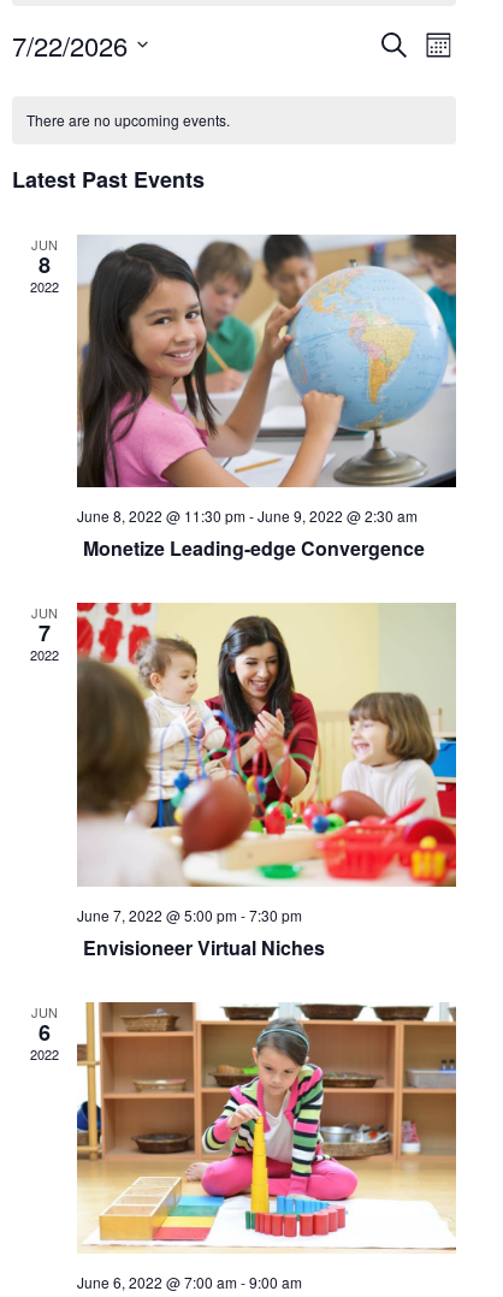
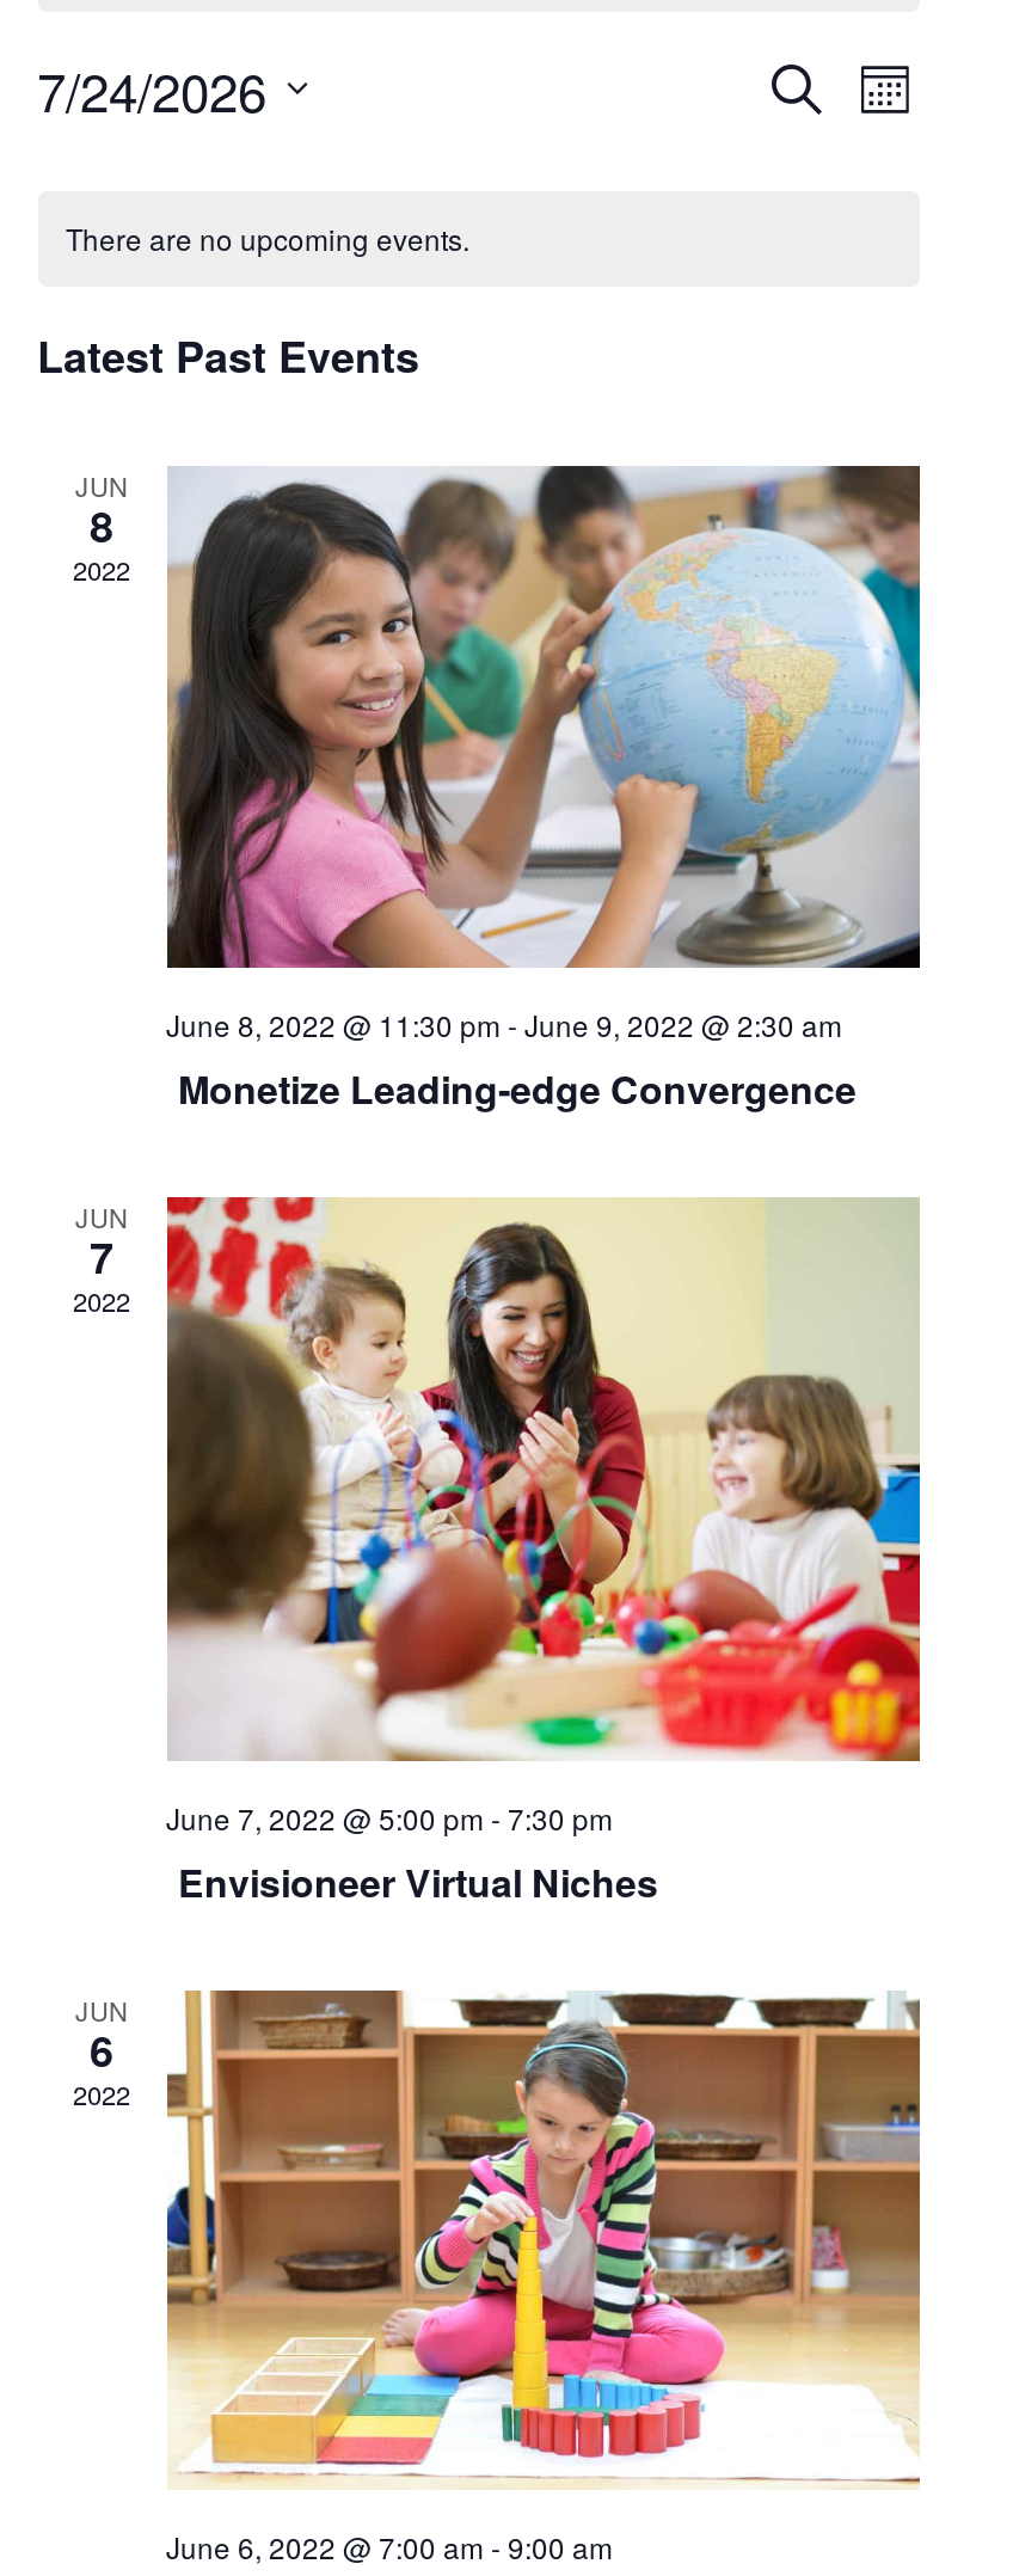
- 7/22/2026
+ 7/24/2026
